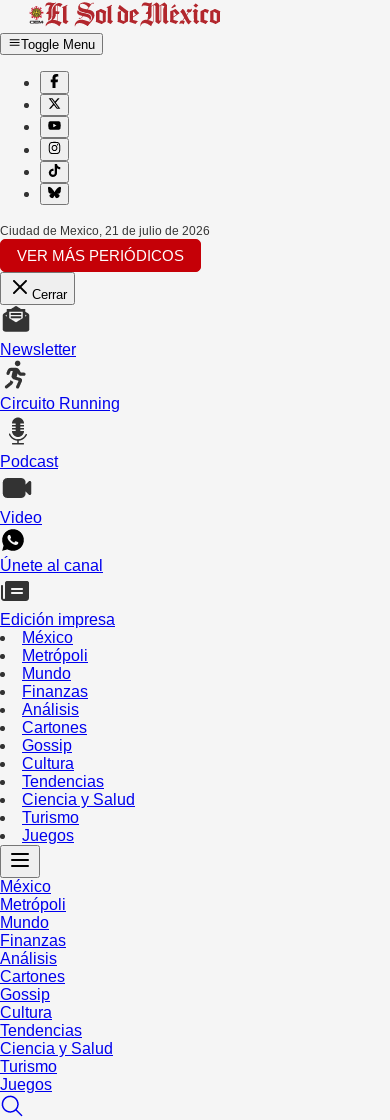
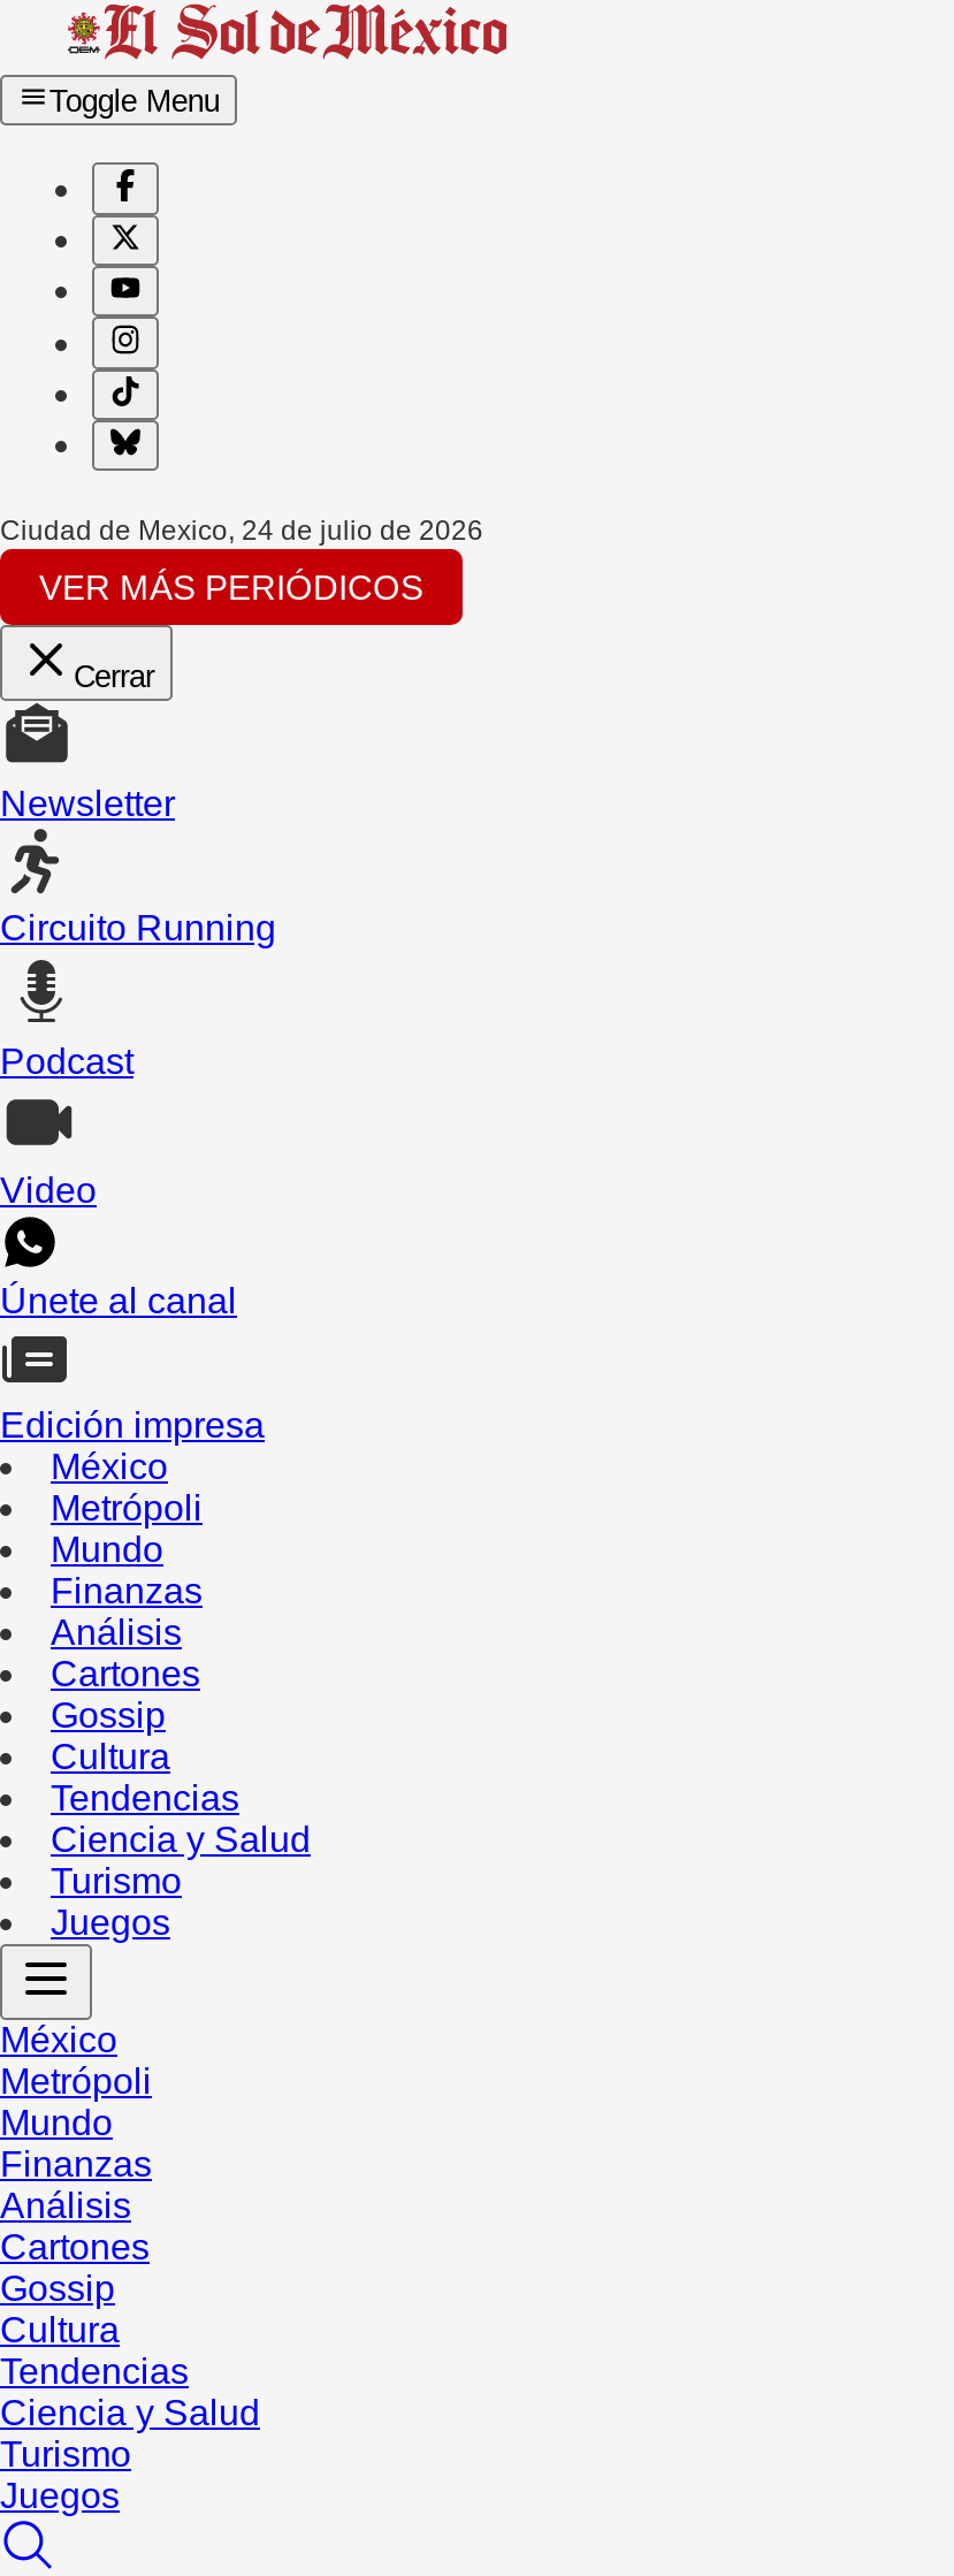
- Ciudad de Mexico, 21 de julio de 2026
+ Ciudad de Mexico, 24 de julio de 2026
